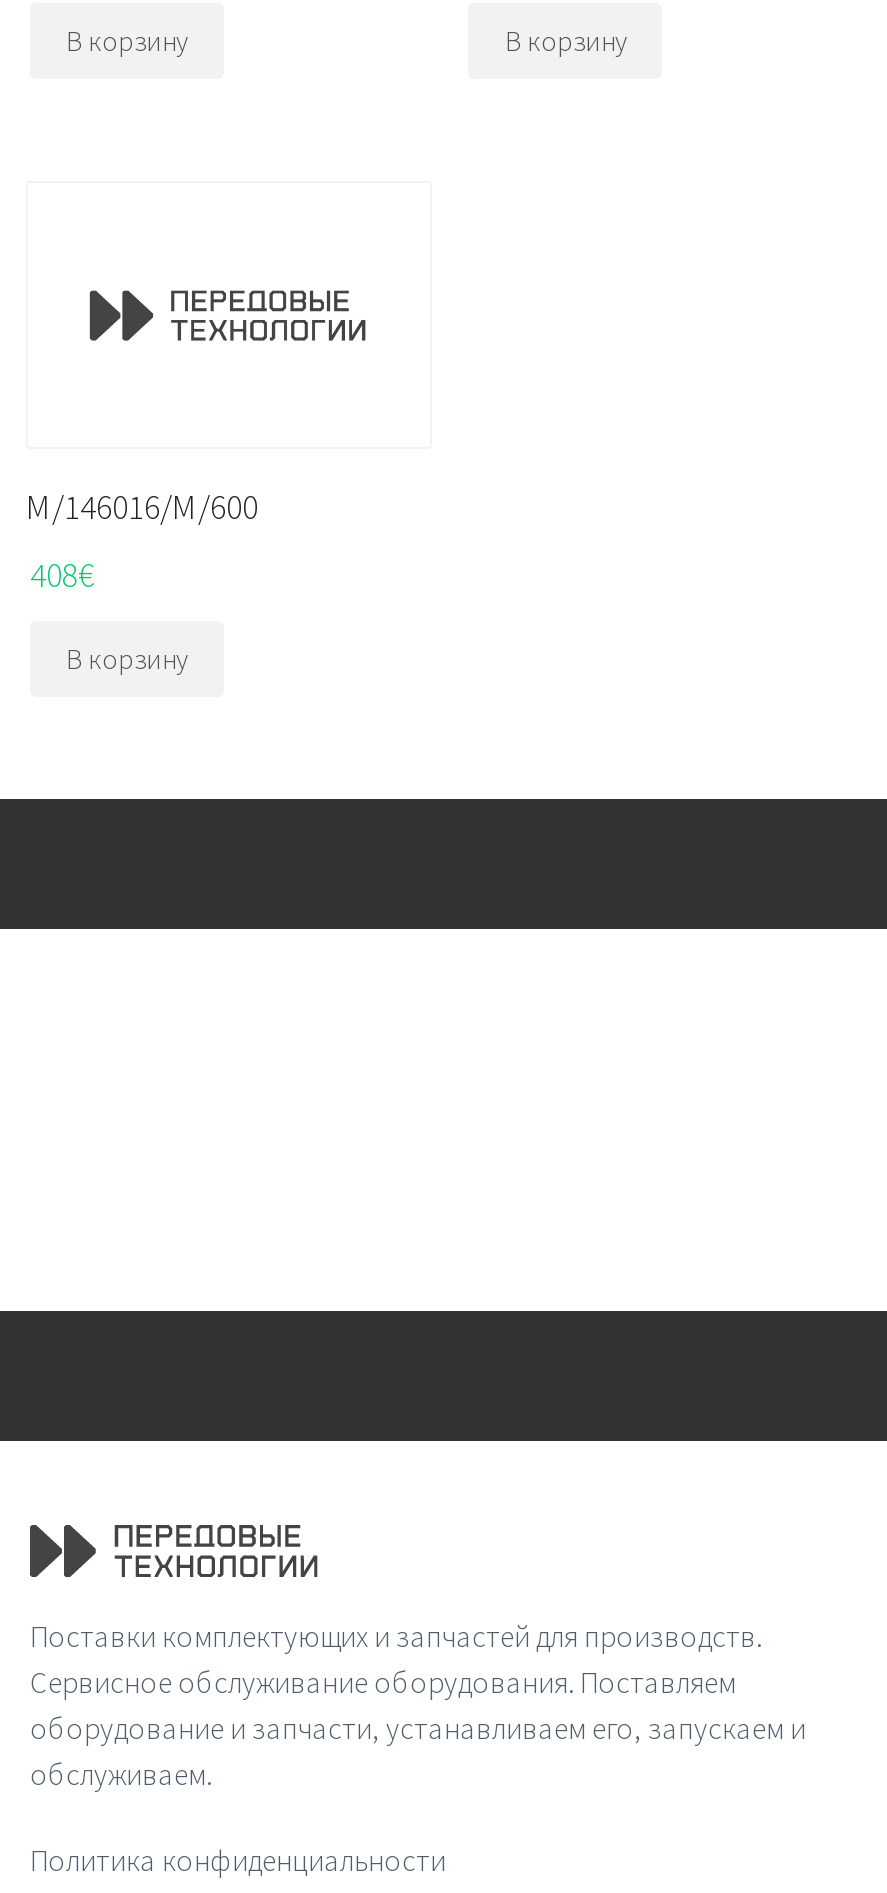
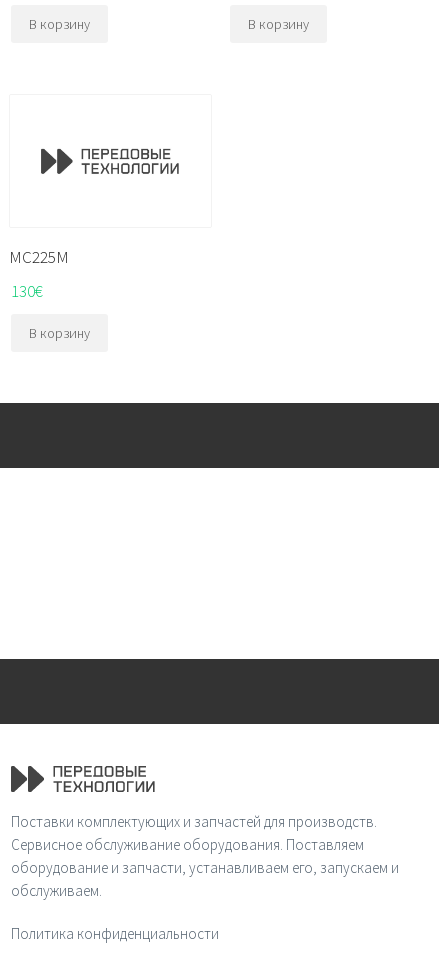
- M/146016/M/600
+ MC225M

- 408€
+ 130€
